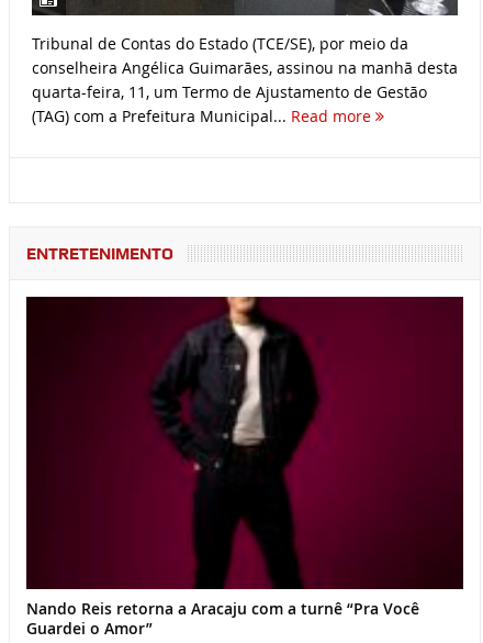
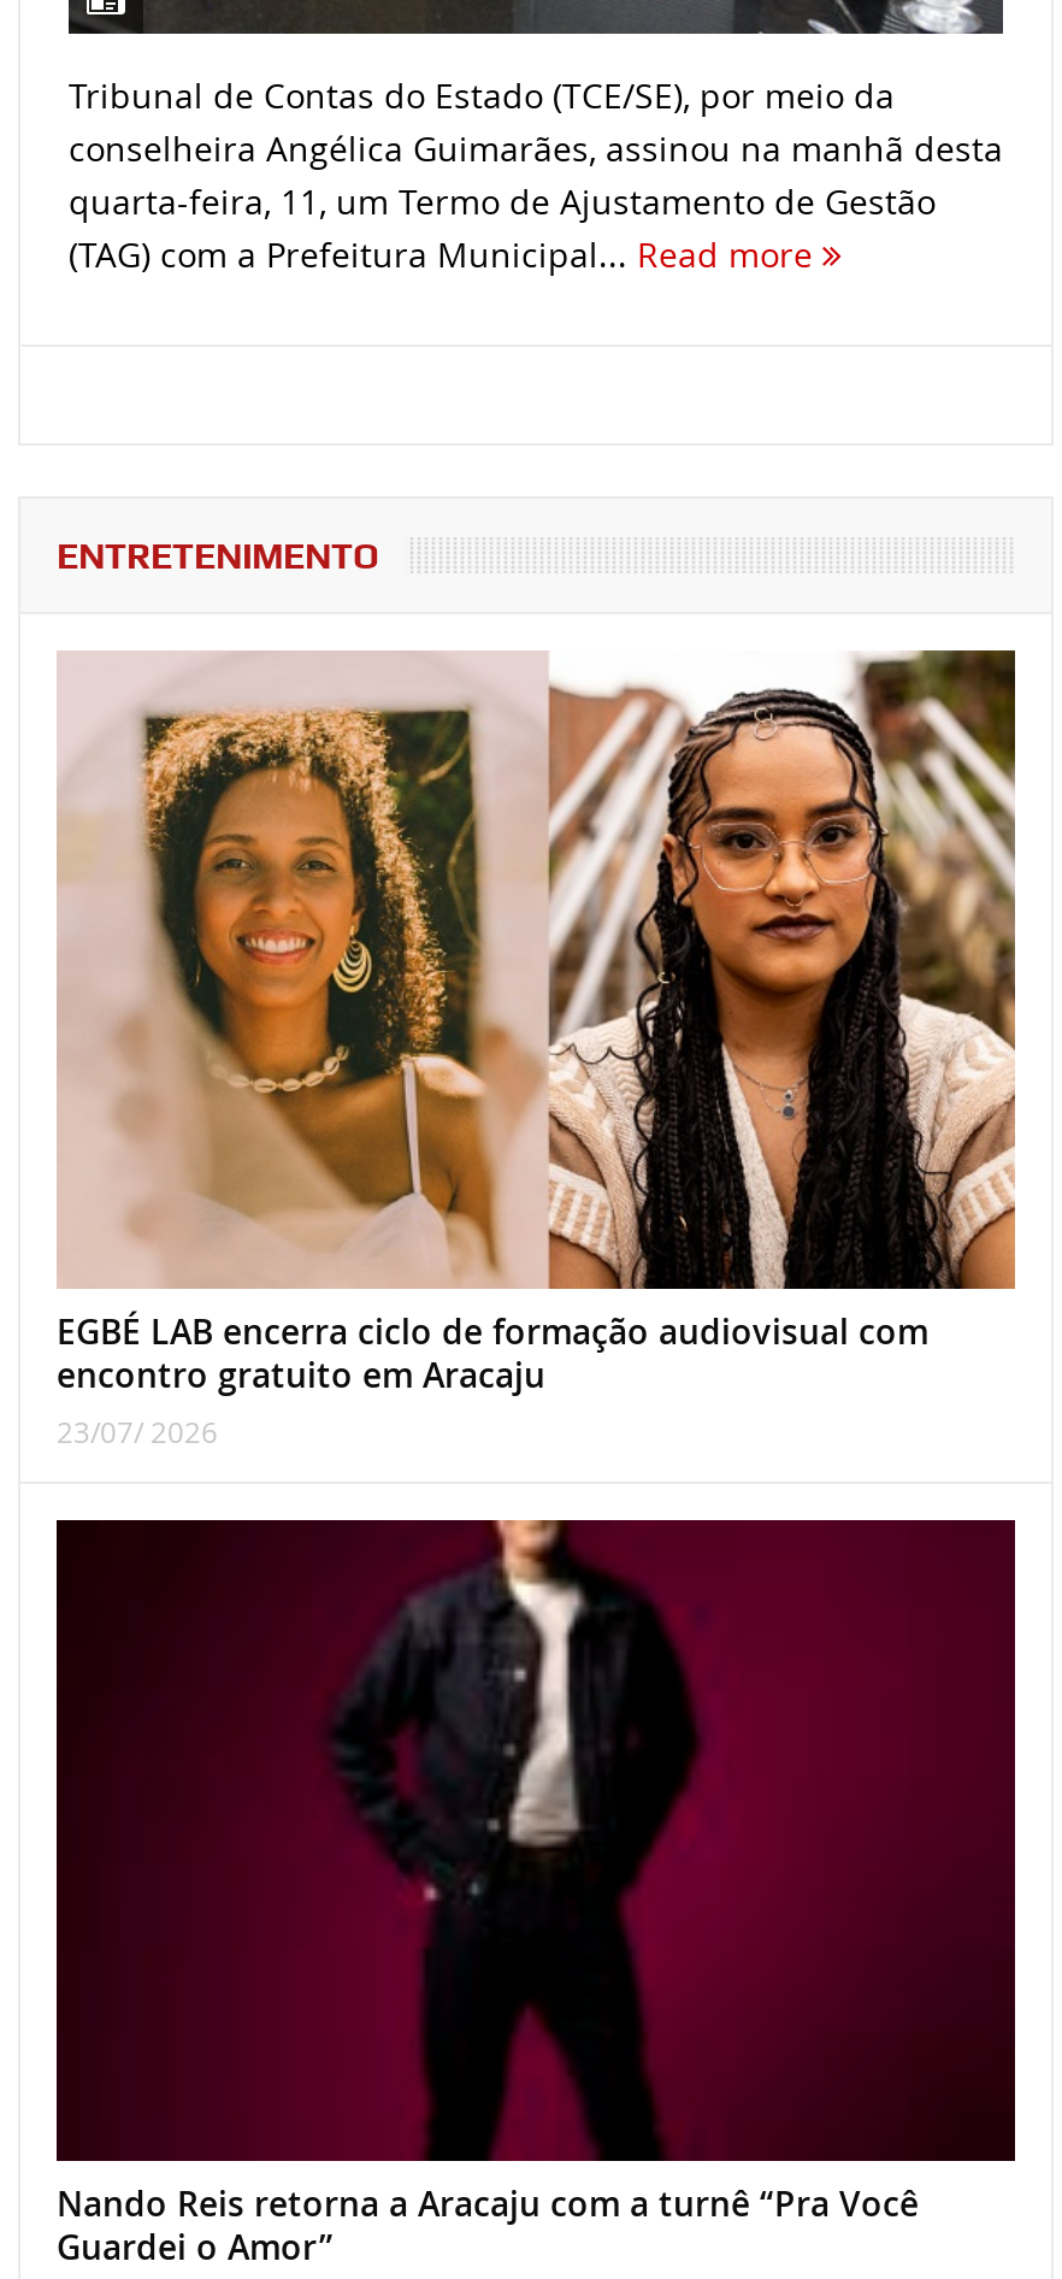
+ [image]
+ EGBÉ LAB encerra ciclo de formação audiovisual com
+ encontro gratuito em Aracaju
+ 23/07/ 2026
